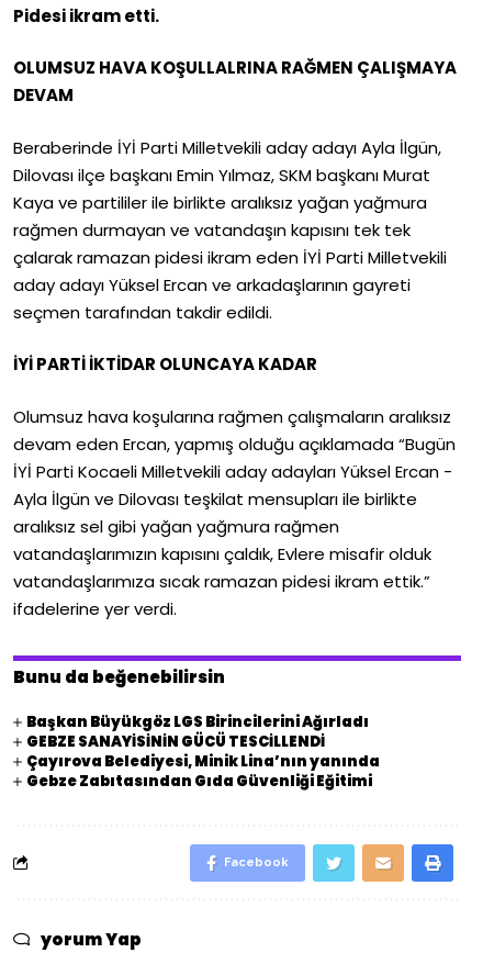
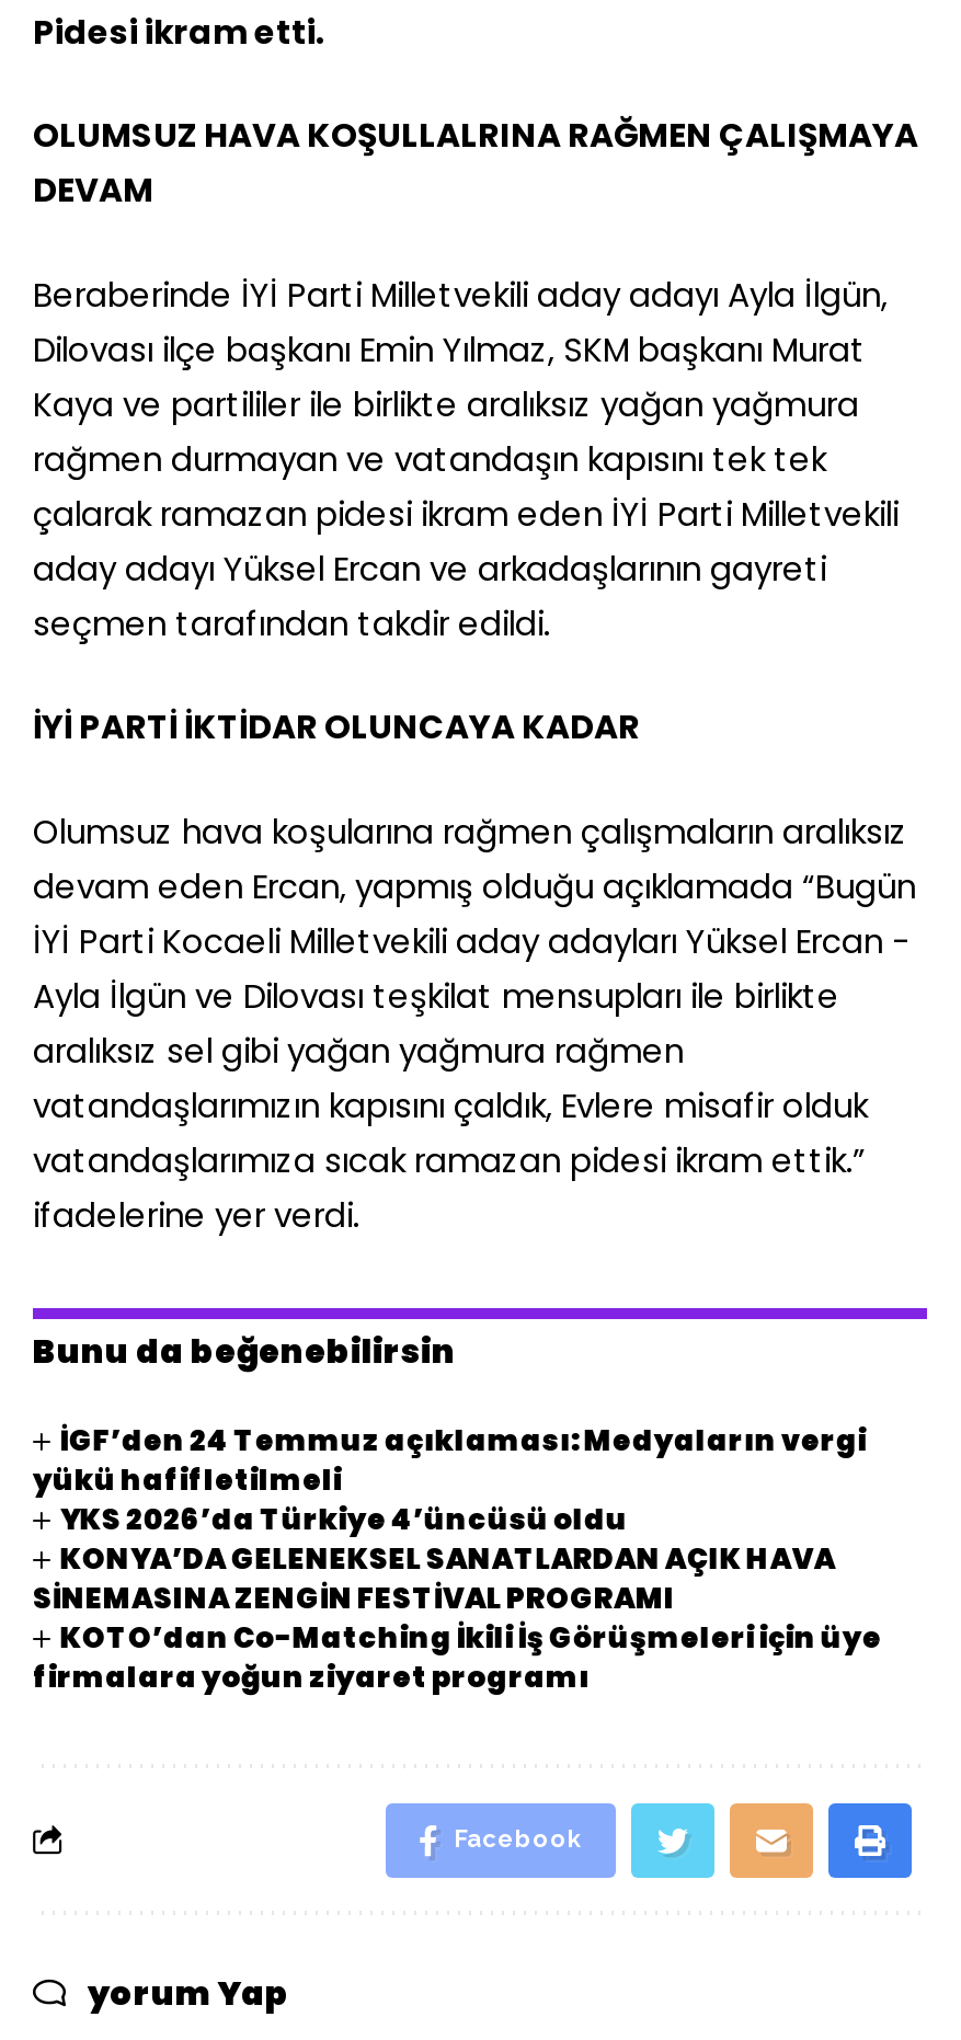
- Başkan Büyükgöz LGS Birincilerini Ağırladı
- GEBZE SANAYİSİNİN GÜCÜ TESCİLLENDİ
- Çayırova Belediyesi, Minik Lina’nın yanında
- Gebze Zabıtasından Gıda Güvenliği Eğitimi
+ İGF’den 24 Temmuz açıklaması: Medyaların vergi
+ yükü hafifletilmeli
+ YKS 2026’da Türkiye 4’üncüsü oldu
+ KONYA’DA GELENEKSEL SANATLARDAN AÇIK HAVA
+ SİNEMASINA ZENGİN FESTİVAL PROGRAMI
+ KOTO’dan Co-Matching İkili İş Görüşmeleri için üye
+ firmalara yoğun ziyaret programı
